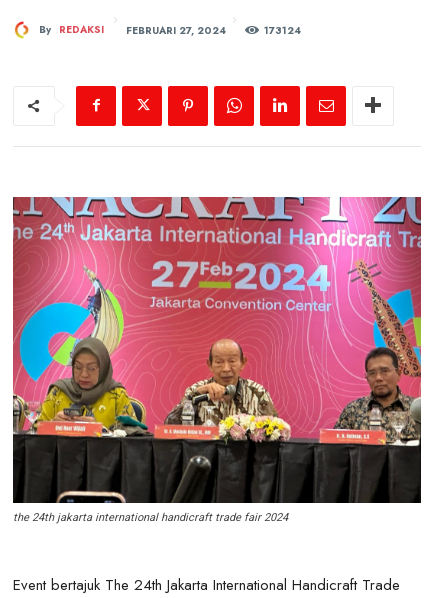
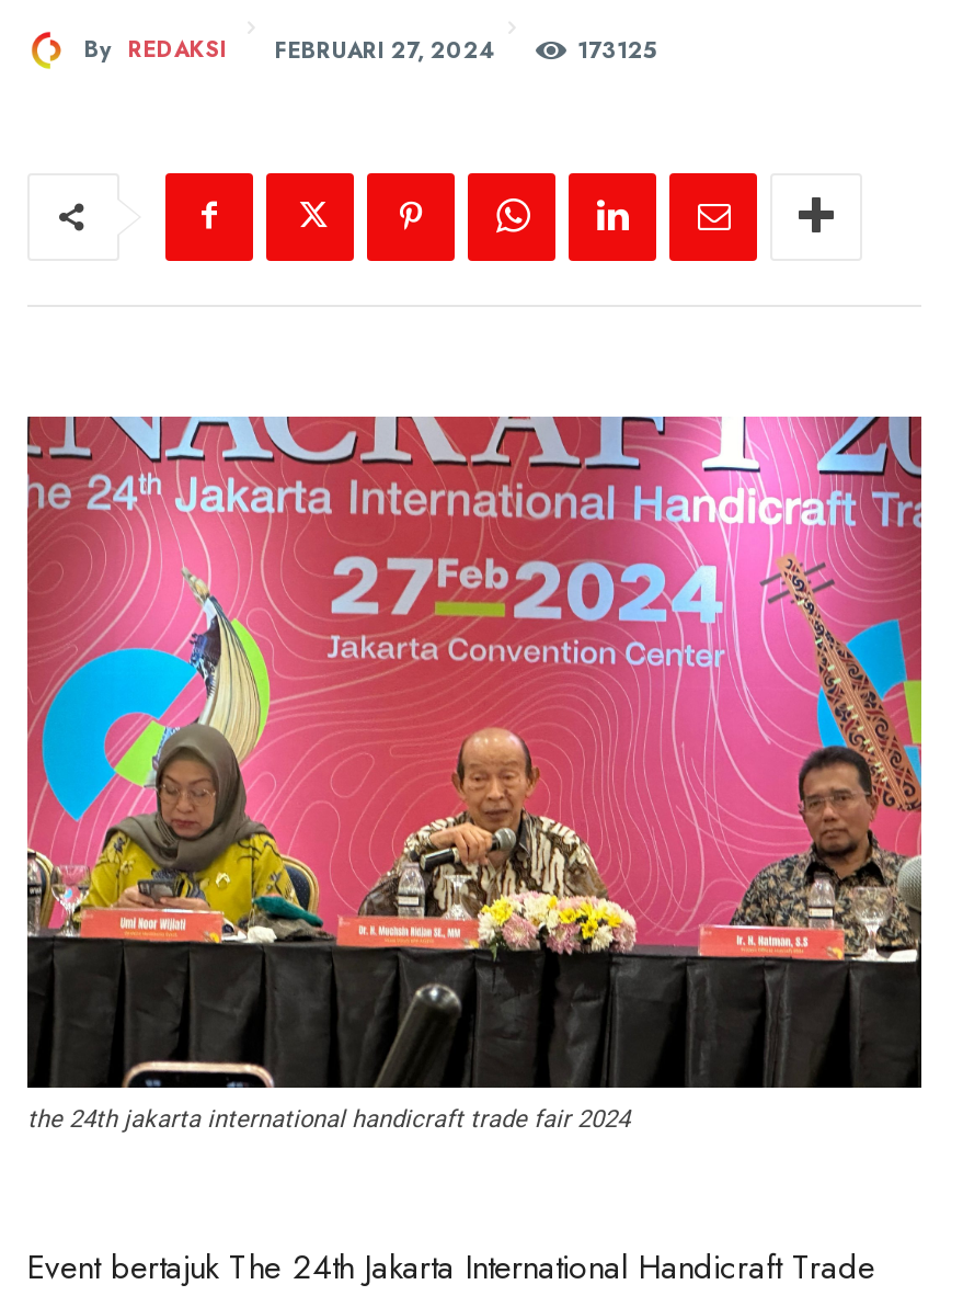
- 173124
+ 173125
